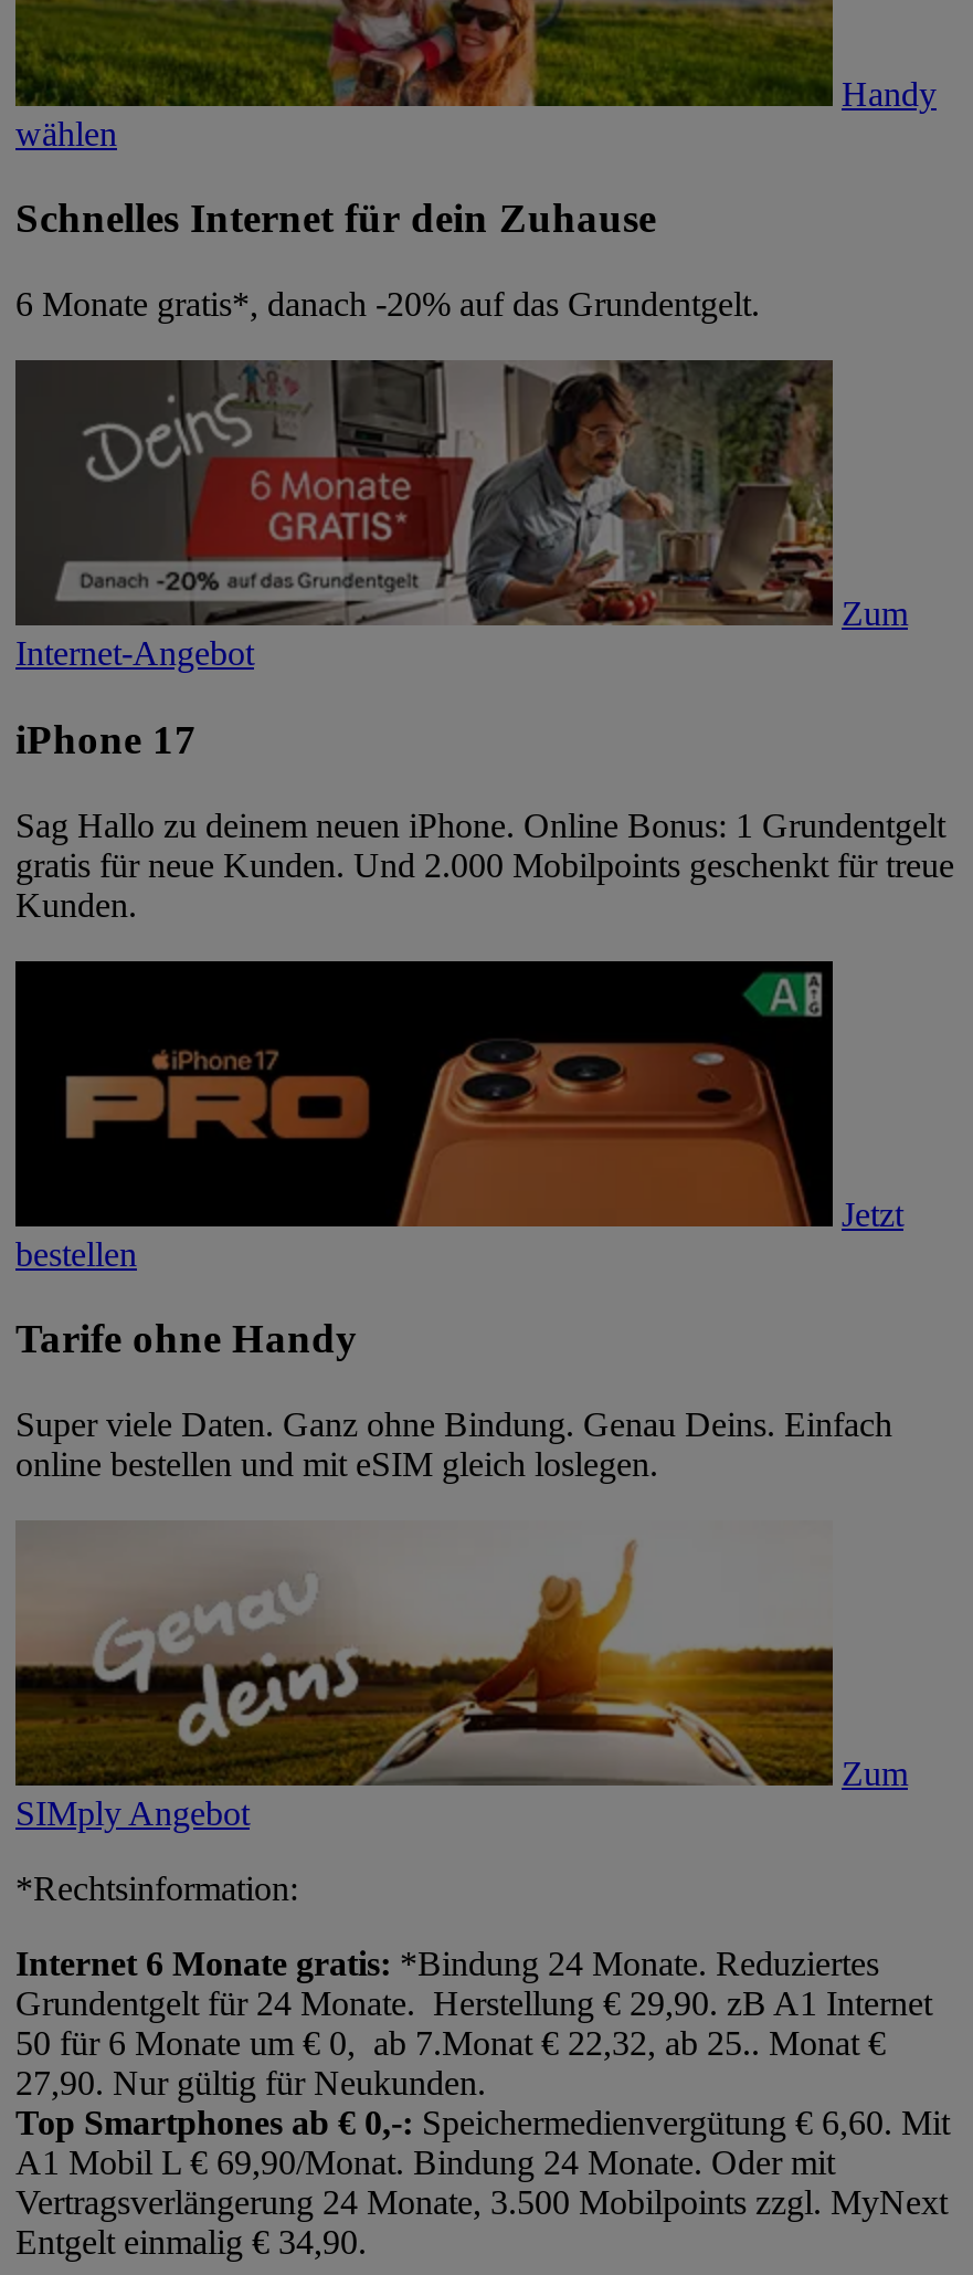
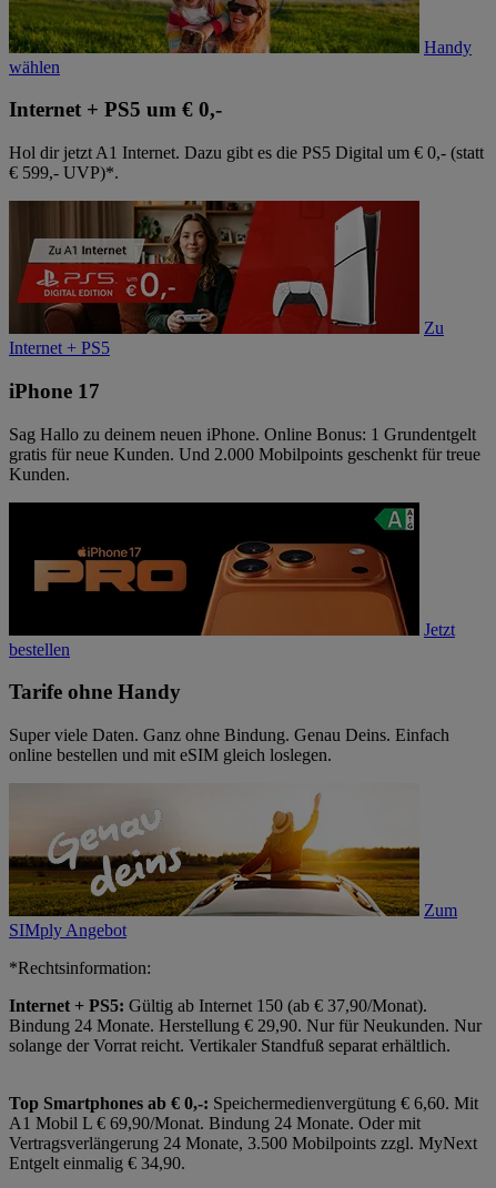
- Schnelles Internet für dein Zuhause
+ Internet + PS5 um € 0,-

- 6 Monate gratis*, danach -20% auf das Grundentgelt.
+ Hol dir jetzt A1 Internet. Dazu gibt es die PS5 Digital um € 0,- (statt
+ € 599,- UVP)*.

- [image]
- Zum
- Internet-Angebot
+ [image]
+ Zu
+ Internet + PS5

- Internet 6 Monate gratis: *Bindung 24 Monate. Reduziertes
- Grundentgelt für 24 Monate. Herstellung € 29,90. zB A1 Internet
- 50 für 6 Monate um € 0, ab 7.Monat € 22,32, ab 25.. Monat €
- 27,90. Nur gültig für Neukunden.
+ Internet + PS5: Gültig ab Internet 150 (ab € 37,90/Monat).
+ Bindung 24 Monate. Herstellung € 29,90. Nur für Neukunden. Nur
+ solange der Vorrat reicht. Vertikaler Standfuß separat erhältlich.
